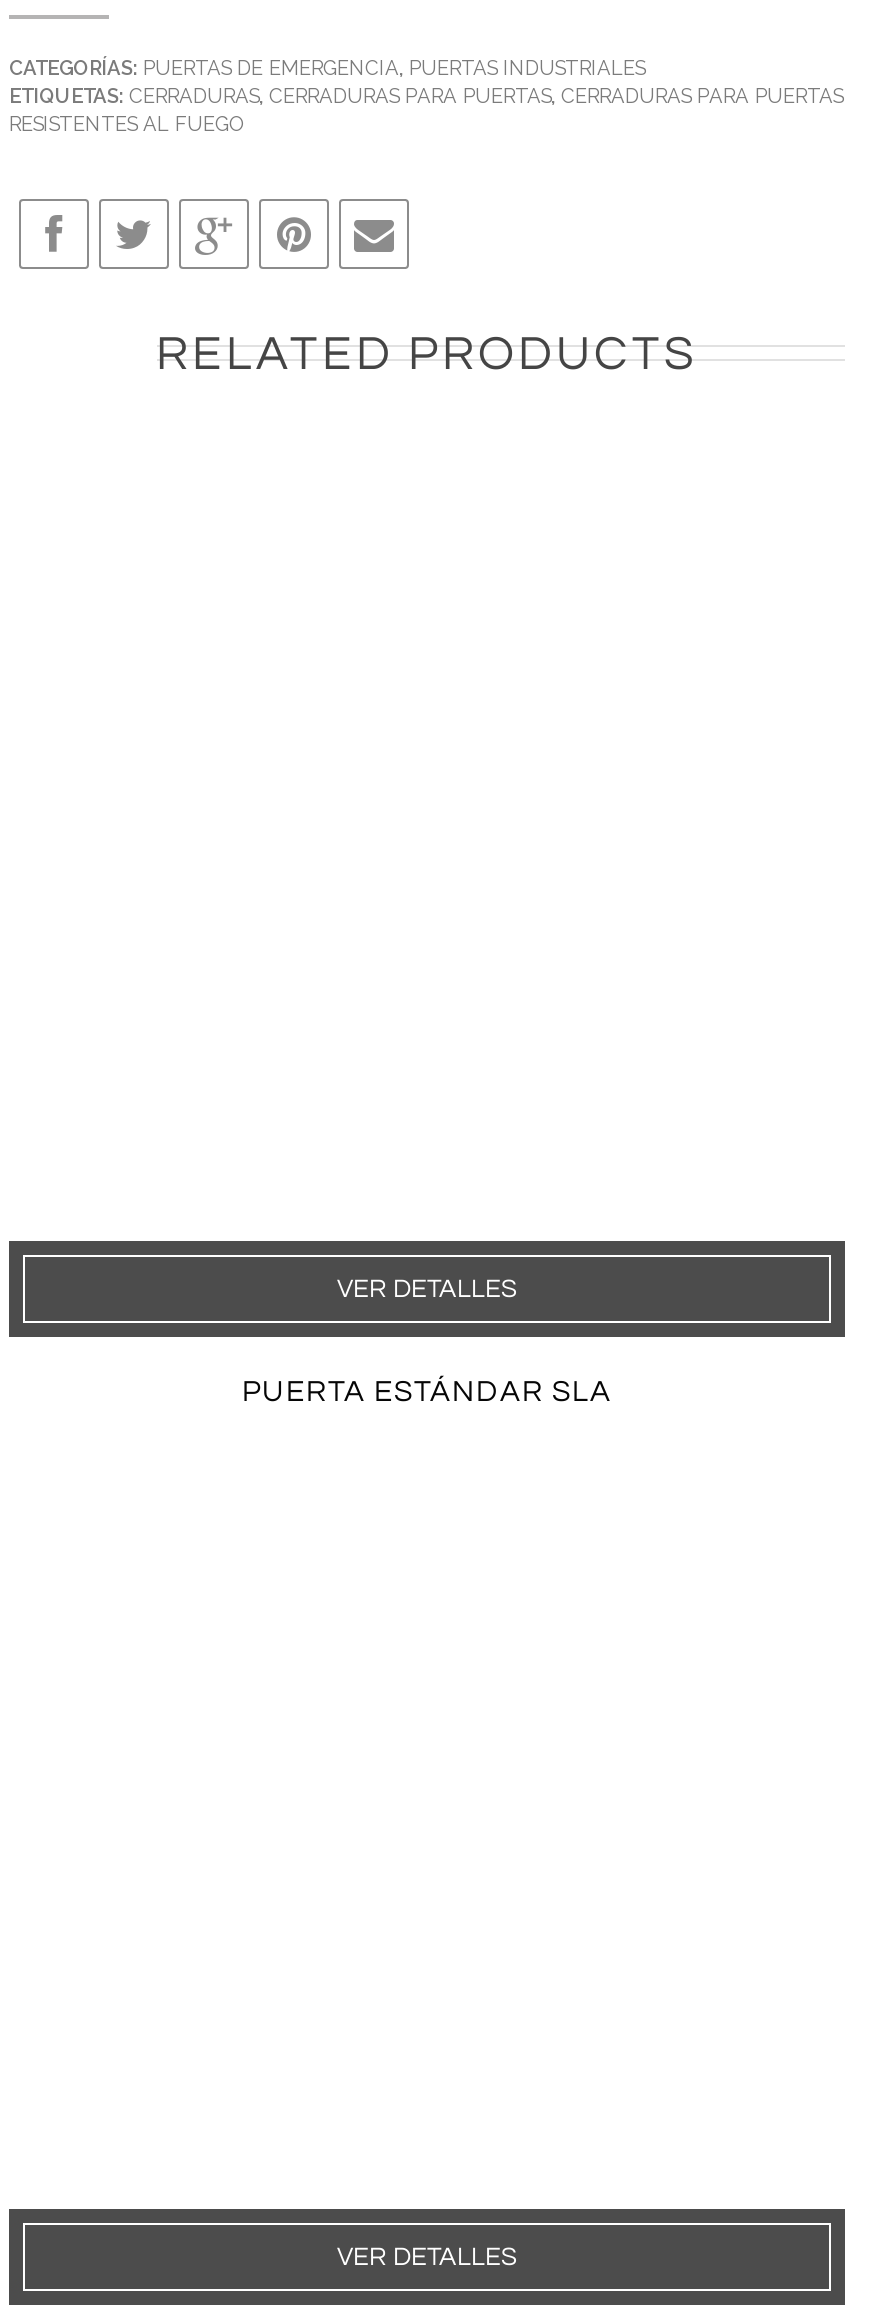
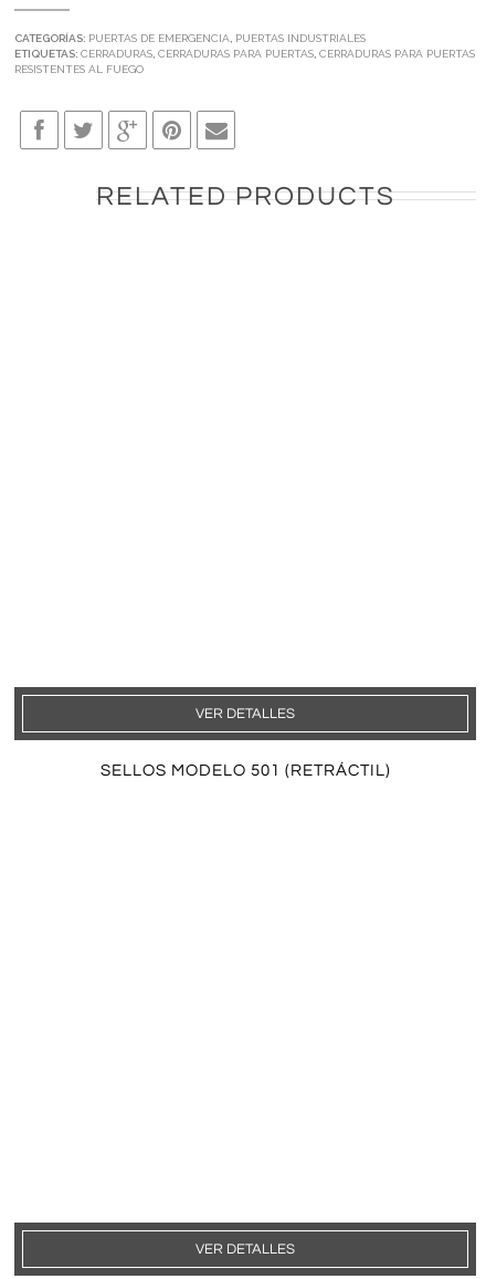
- PUERTA ESTÁNDAR SLA
+ SELLOS MODELO 501 (RETRÁCTIL)
